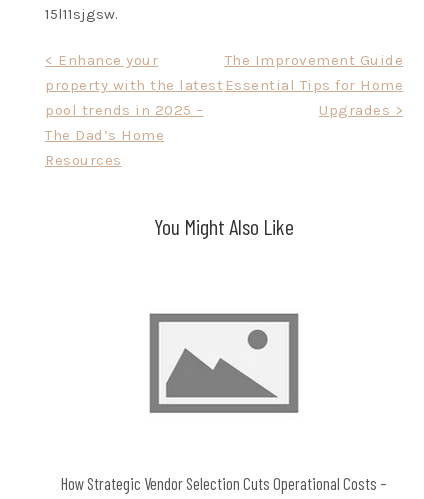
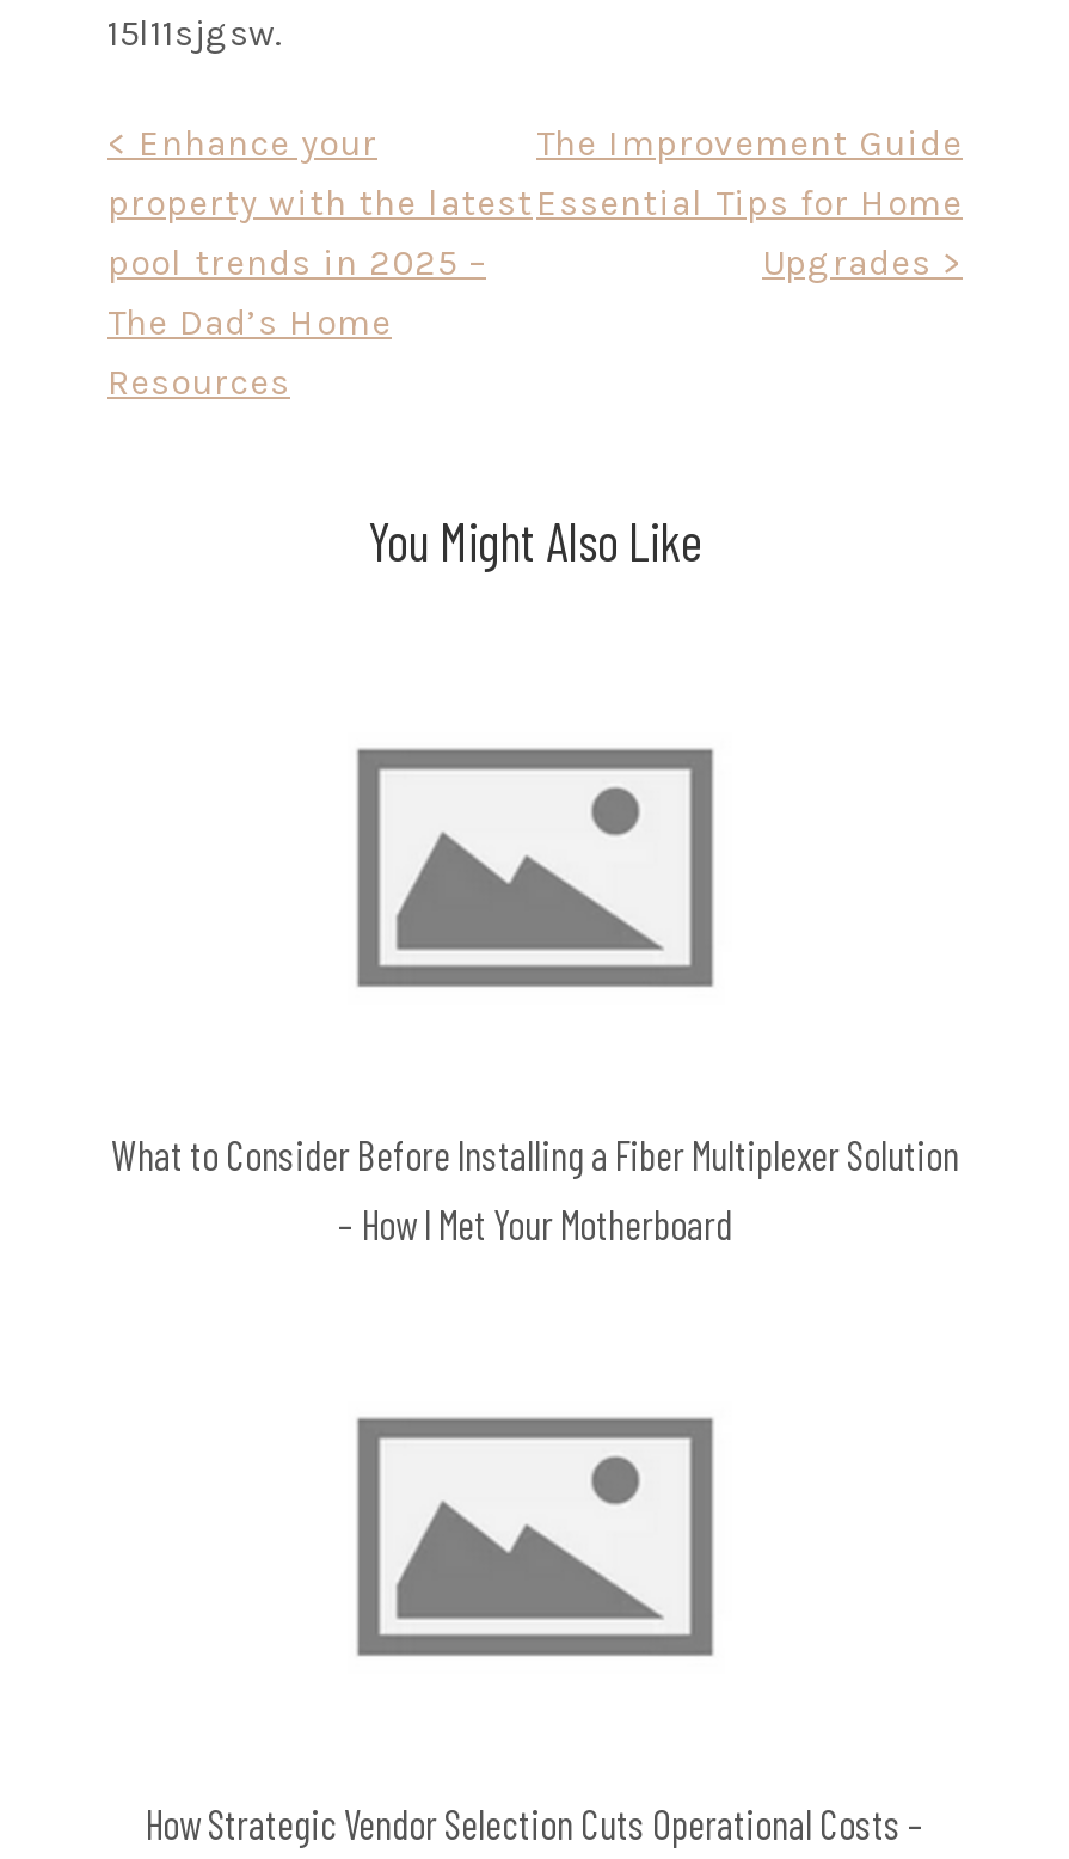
+ What to Consider Before Installing a Fiber Multiplexer Solution
+ – How I Met Your Motherboard
